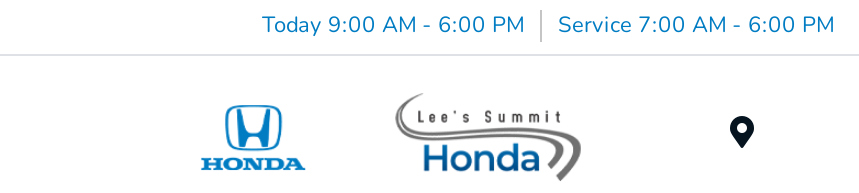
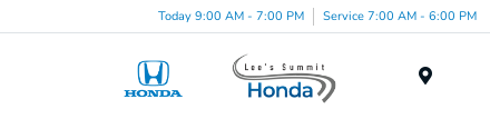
- Today 9:00 AM - 6:00 PM Service 7:00 AM - 6:00 PM
+ Today 9:00 AM - 7:00 PM Service 7:00 AM - 6:00 PM
